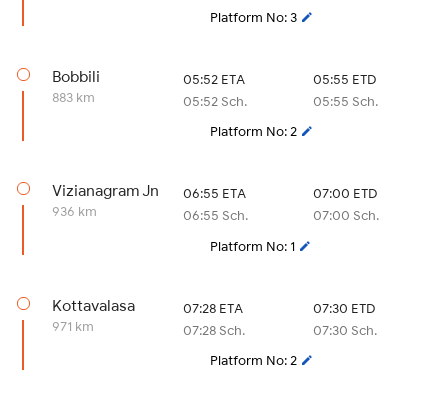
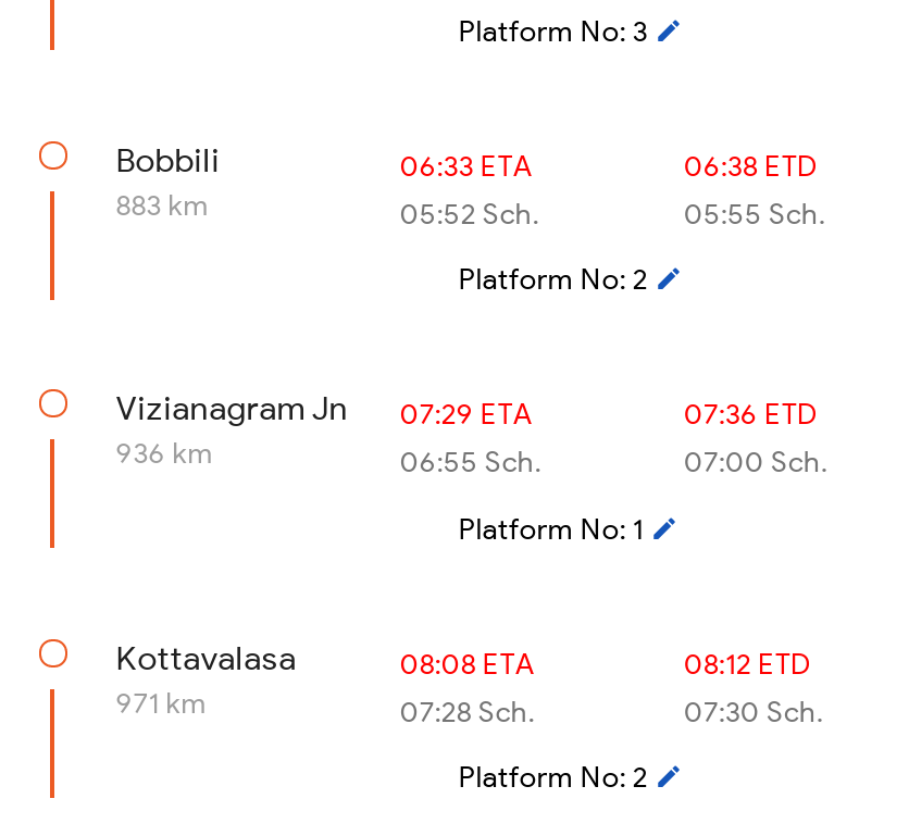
- 05:52 ETA
+ 06:33 ETA

- 05:55 ETD
+ 06:38 ETD

- Vizianagram Jn 06:55 ETA
+ Vizianagram Jn 07:29 ETA

- 07:00 ETD
+ 07:36 ETD

- 07:28 ETA
+ 08:08 ETA

- 07:30 ETD
+ 08:12 ETD
